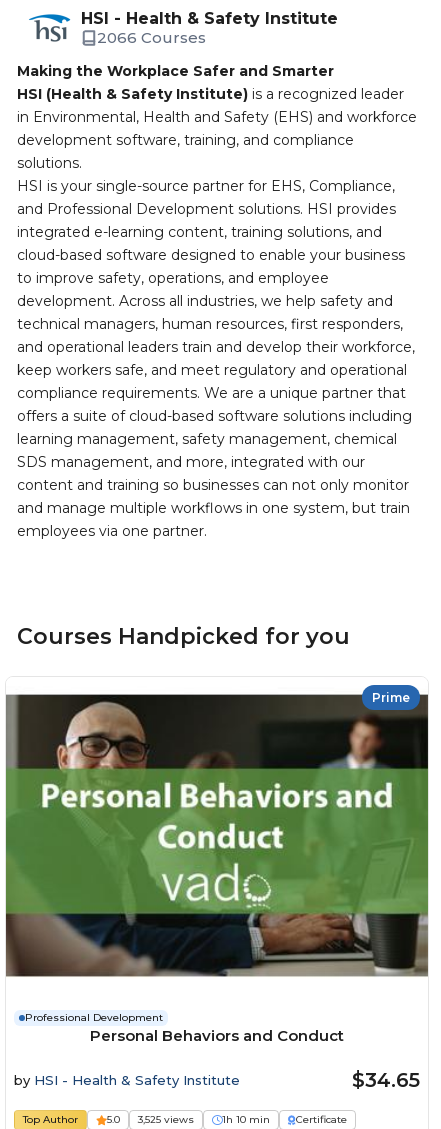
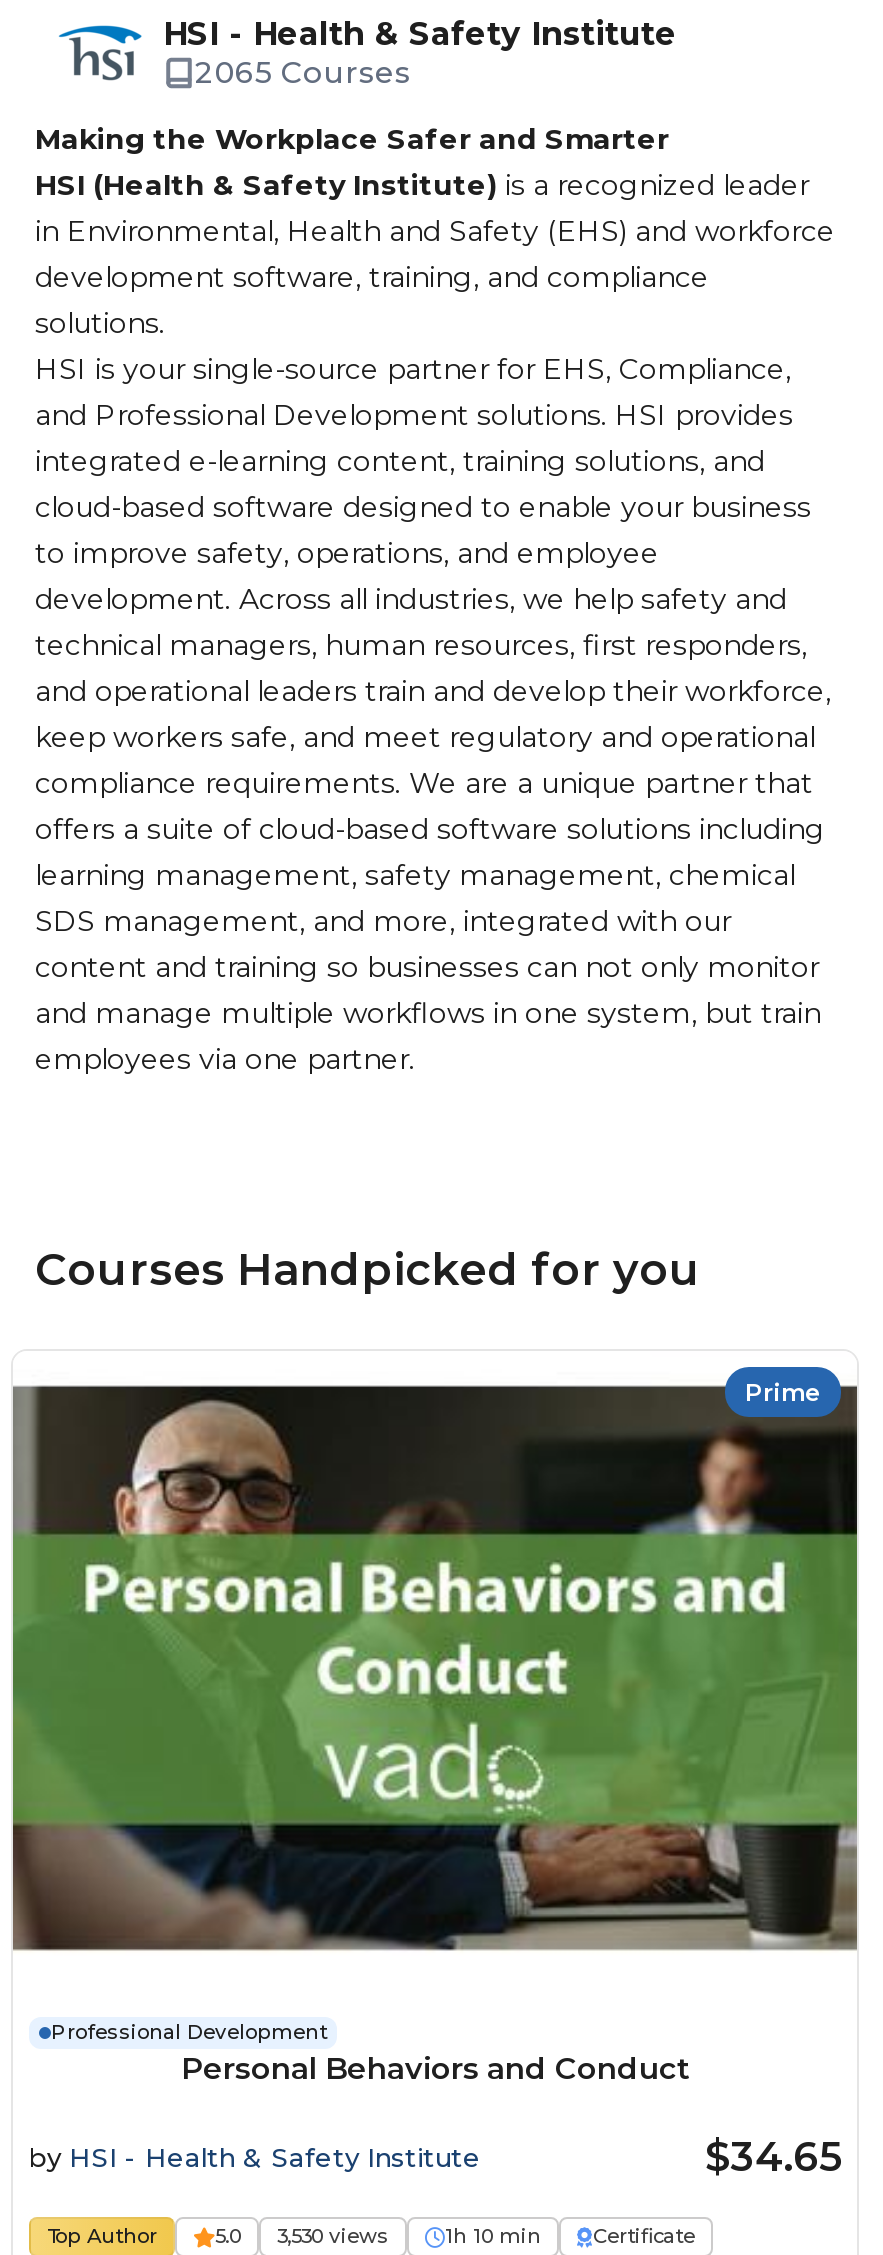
- 2066 Courses
+ 2065 Courses

- 5.0 3,525 views
+ 5.0 3,530 views
